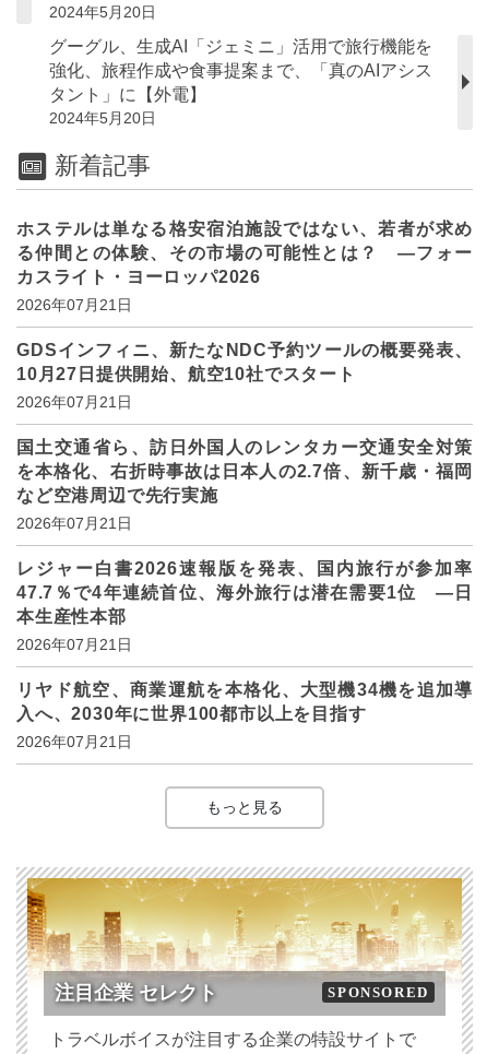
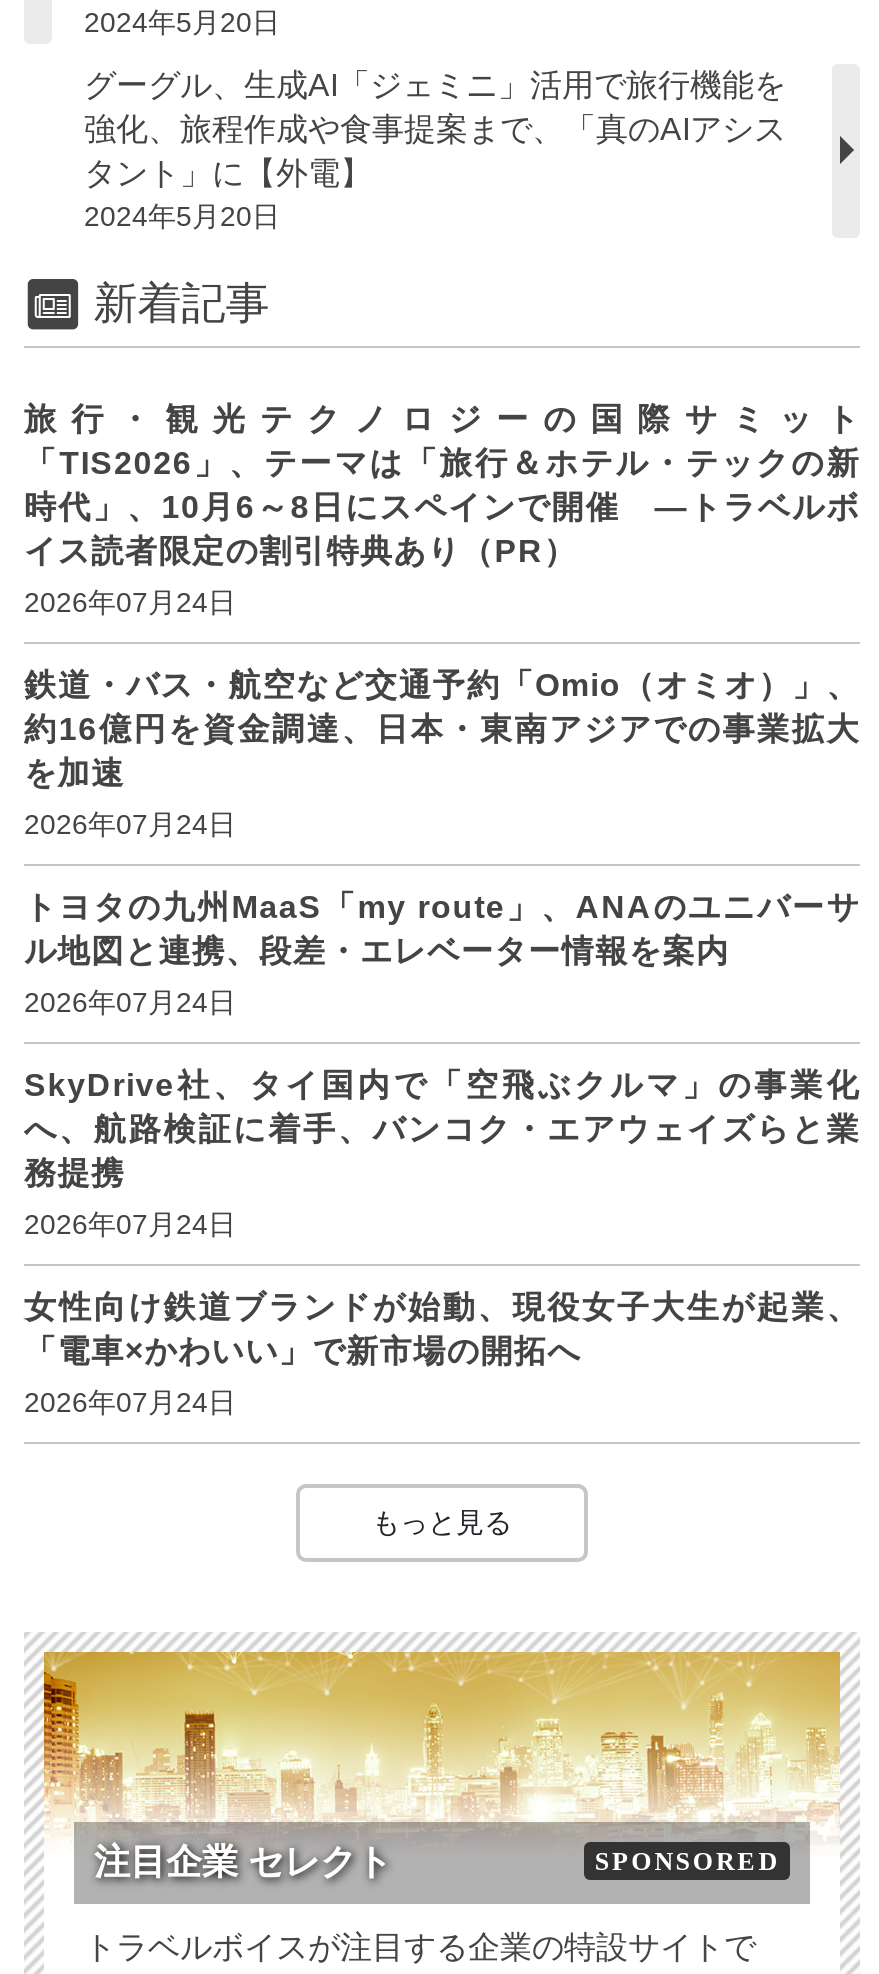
- ホステルは単なる格安宿泊施設ではない、若者が求め
- る仲間との体験、その市場の可能性とは？ ―フォー
- カスライト・ヨーロッパ2026
+ 旅行・観光テクノロジーの国際サミット
+ 「TIS2026」、テーマは「旅行＆ホテル・テックの新
+ 時代」、10月6～8日にスペインで開催 ―トラベルボ
+ イス読者限定の割引特典あり（PR）

- 2026年07月21日
+ 2026年07月24日

- GDSインフィニ、新たなNDC予約ツールの概要発表、
- 10月27日提供開始、航空10社でスタート
+ 鉄道・バス・航空など交通予約「Omio（オミオ）」、
+ 約16億円を資金調達、日本・東南アジアでの事業拡大
+ を加速

- 2026年07月21日
+ 2026年07月24日

- 国土交通省ら、訪日外国人のレンタカー交通安全対策
- を本格化、右折時事故は日本人の2.7倍、新千歳・福岡
- など空港周辺で先行実施
+ トヨタの九州MaaS「my route」、ANAのユニバーサ
+ ル地図と連携、段差・エレベーター情報を案内

- 2026年07月21日
+ 2026年07月24日

- レジャー白書2026速報版を発表、国内旅行が参加率
- 47.7％で4年連続首位、海外旅行は潜在需要1位 ―日
- 本生産性本部
+ SkyDrive社、タイ国内で「空飛ぶクルマ」の事業化
+ へ、航路検証に着手、バンコク・エアウェイズらと業
+ 務提携

- 2026年07月21日
+ 2026年07月24日

- リヤド航空、商業運航を本格化、大型機34機を追加導
- 入へ、2030年に世界100都市以上を目指す
+ 女性向け鉄道ブランドが始動、現役女子大生が起業、
+ 「電車×かわいい」で新市場の開拓へ

- 2026年07月21日
+ 2026年07月24日
